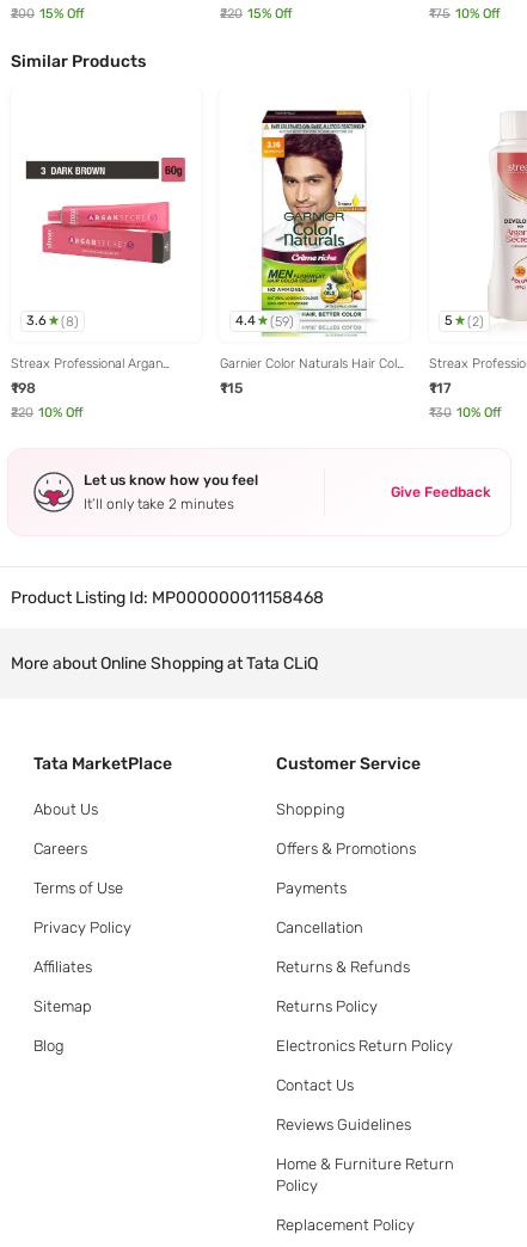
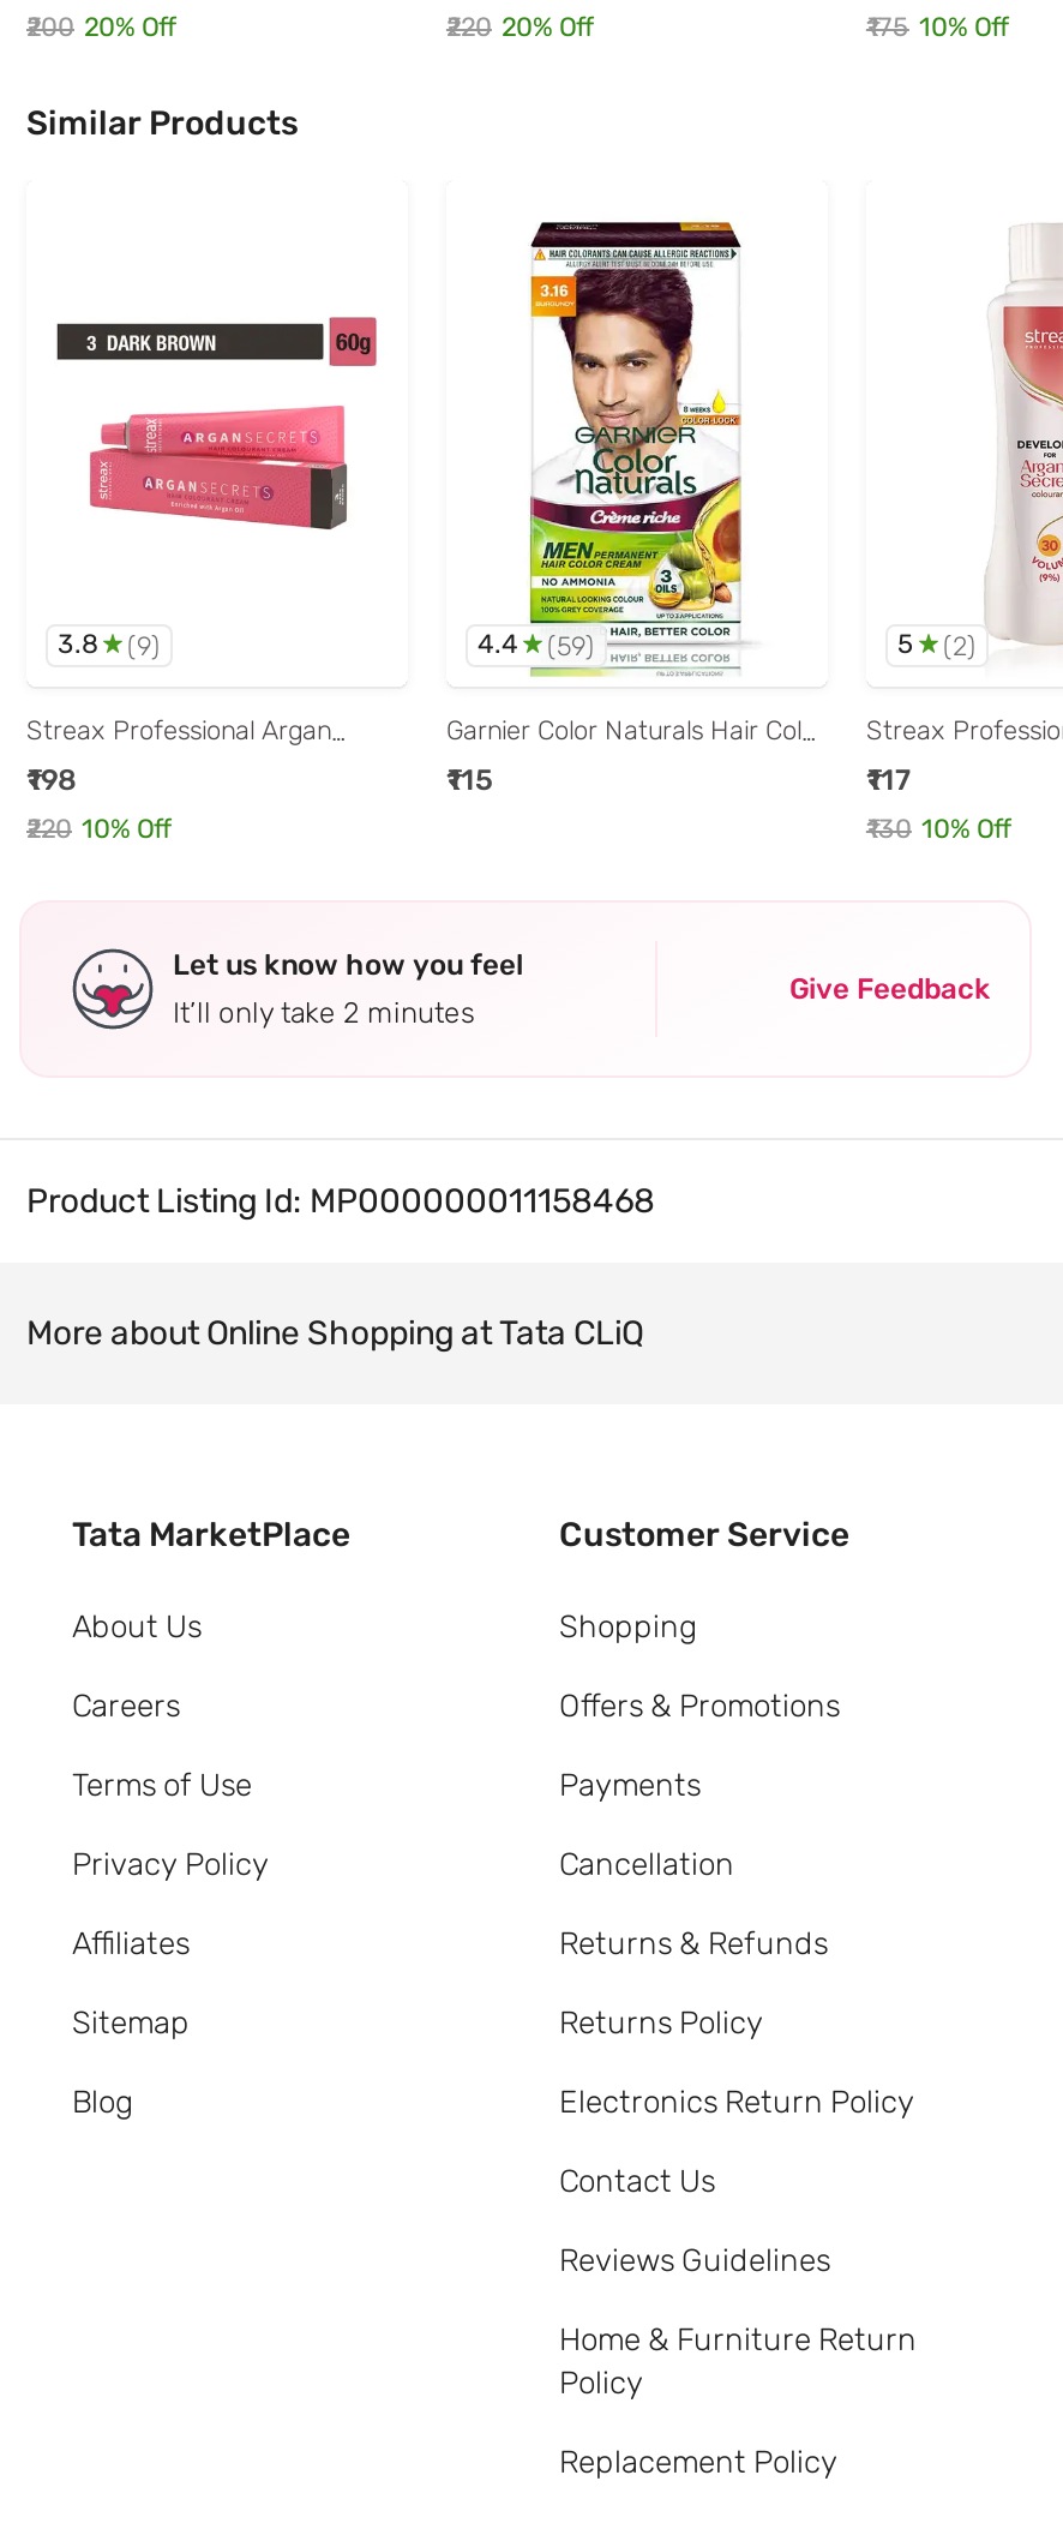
- ₹200 15% Off
+ ₹200 20% Off

- ₹220 15% Off
+ ₹220 20% Off

- 3.6
+ 3.8

- (8)
+ (9)
